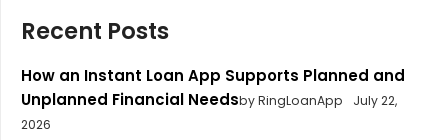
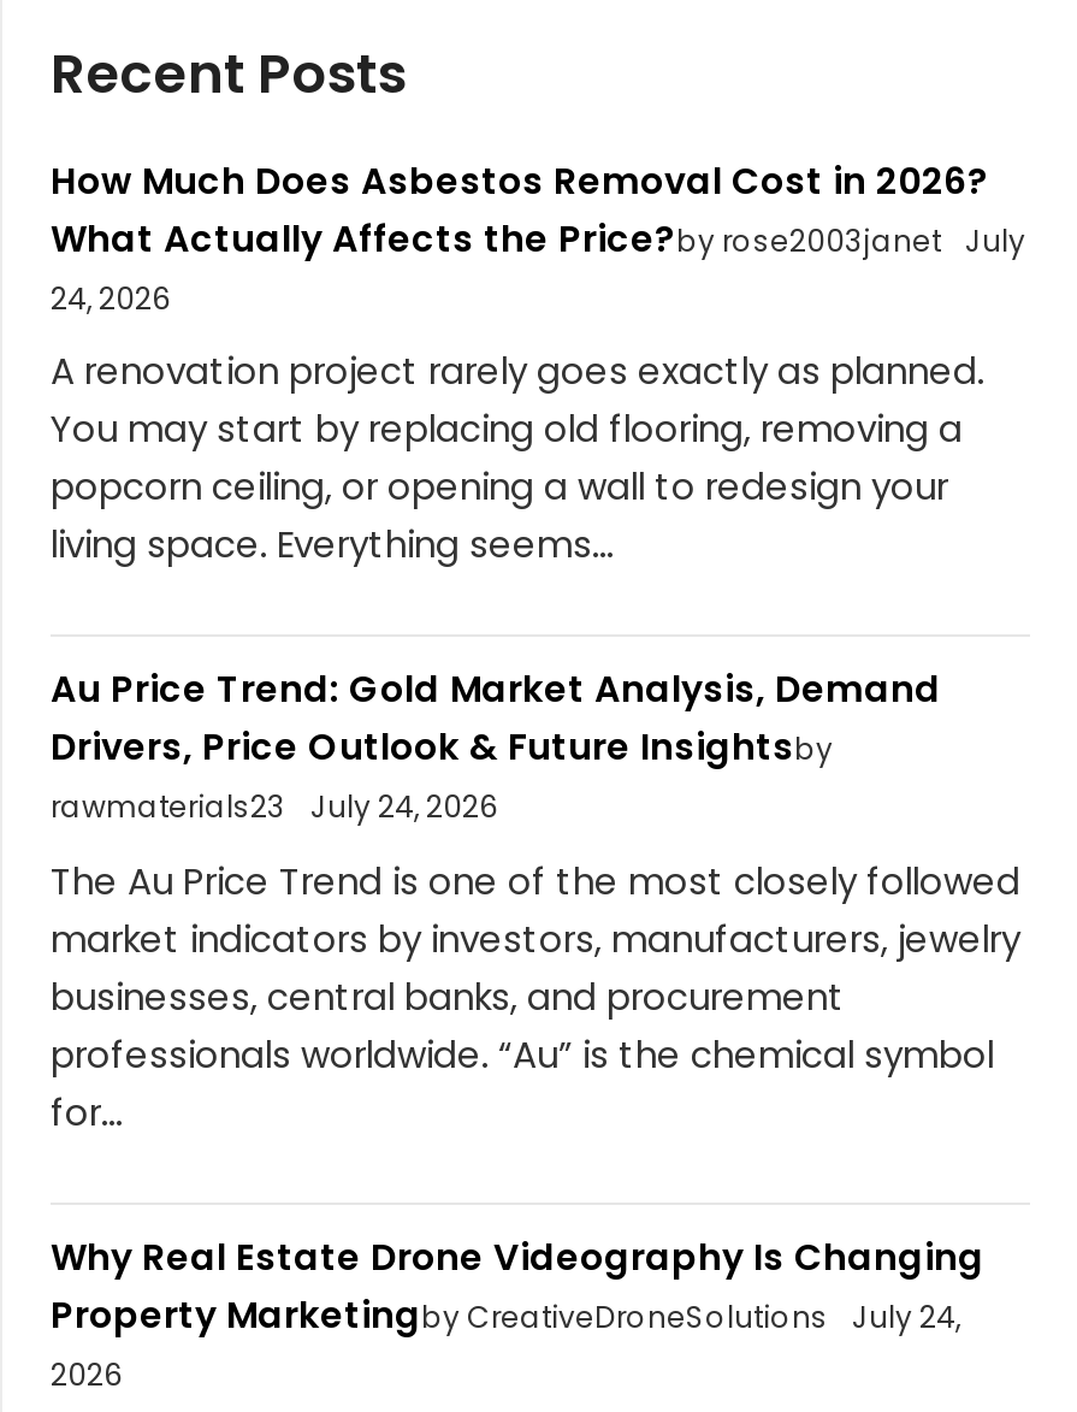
- How an Instant Loan App Supports Planned and
- Unplanned Financial Needsby RingLoanApp July 22,
+ How Much Does Asbestos Removal Cost in 2026?
+ What Actually Affects the Price?by rose2003janet July
+ 24, 2026
+ A renovation project rarely goes exactly as planned.
+ You may start by replacing old flooring, removing a
+ popcorn ceiling, or opening a wall to redesign your
+ living space. Everything seems...
+ Au Price Trend: Gold Market Analysis, Demand
+ Drivers, Price Outlook & Future Insightsby
+ rawmaterials23 July 24, 2026
+ The Au Price Trend is one of the most closely followed
+ market indicators by investors, manufacturers, jewelry
+ businesses, central banks, and procurement
+ professionals worldwide. “Au” is the chemical symbol
+ for...
+ Why Real Estate Drone Videography Is Changing
+ Property Marketingby CreativeDroneSolutions July 24,
